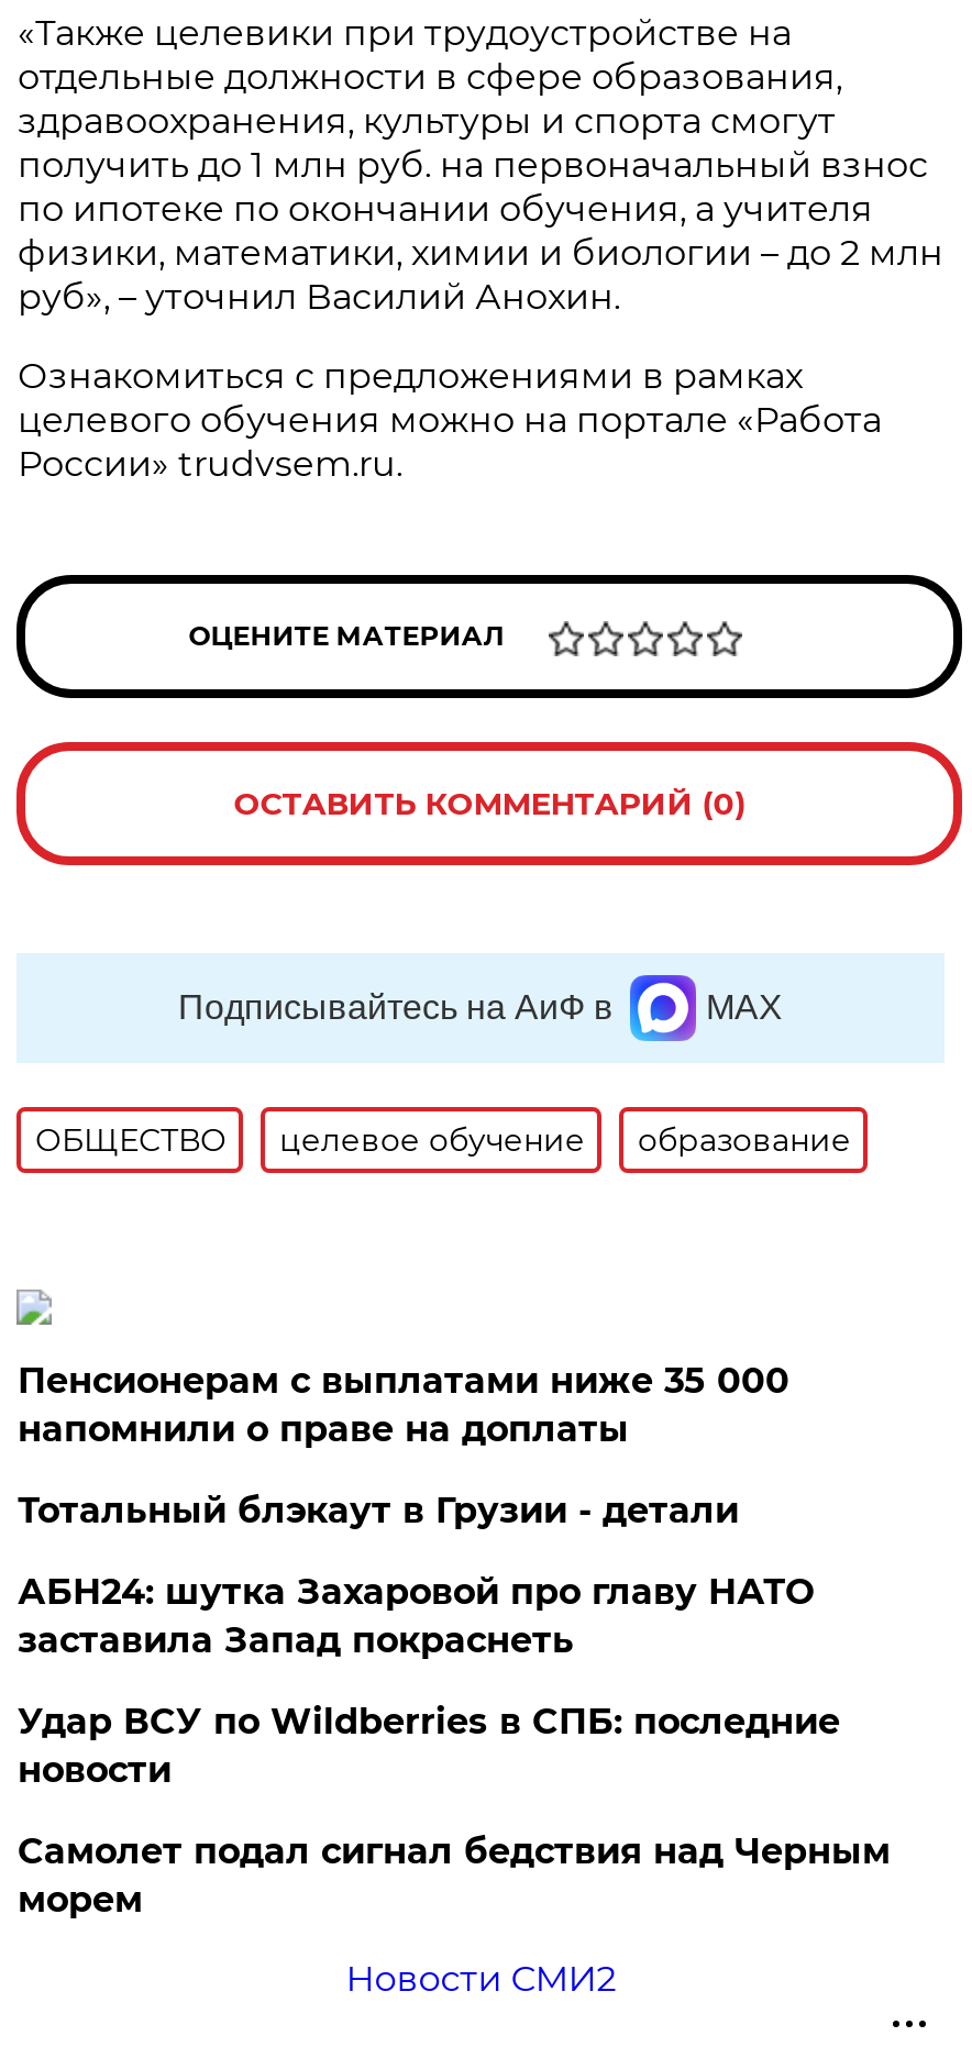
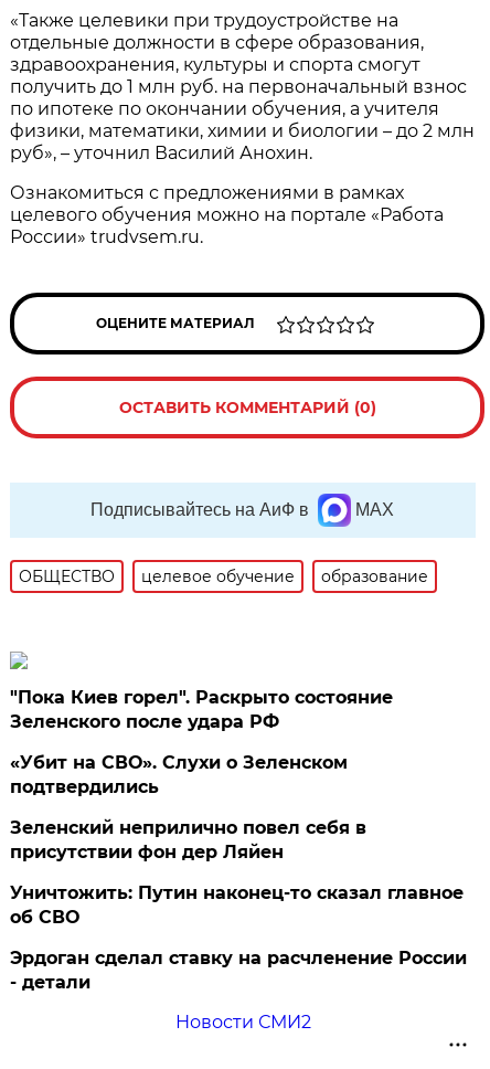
- Пенсионерам с выплатами ниже 35 000
- напомнили о праве на доплаты
+ "Пока Киев горел". Раскрыто состояние
+ Зеленского после удара РФ

- Тотальный блэкаут в Грузии - детали
+ «Убит на СВО». Слухи о Зеленском
+ подтвердились

- АБН24: шутка Захаровой про главу НАТО
- заставила Запад покраснеть
+ Зеленский неприлично повел cебя в
+ присутствии фон дер Ляйен

- Удар ВСУ по Wildberries в СПБ: последние
- новости
+ Уничтожить: Путин наконец-то сказал главное
+ об СВО

- Самолет подал сигнал бедствия над Черным
- морем
+ Эрдоган сделал ставку на расчленение России
+ - детали
